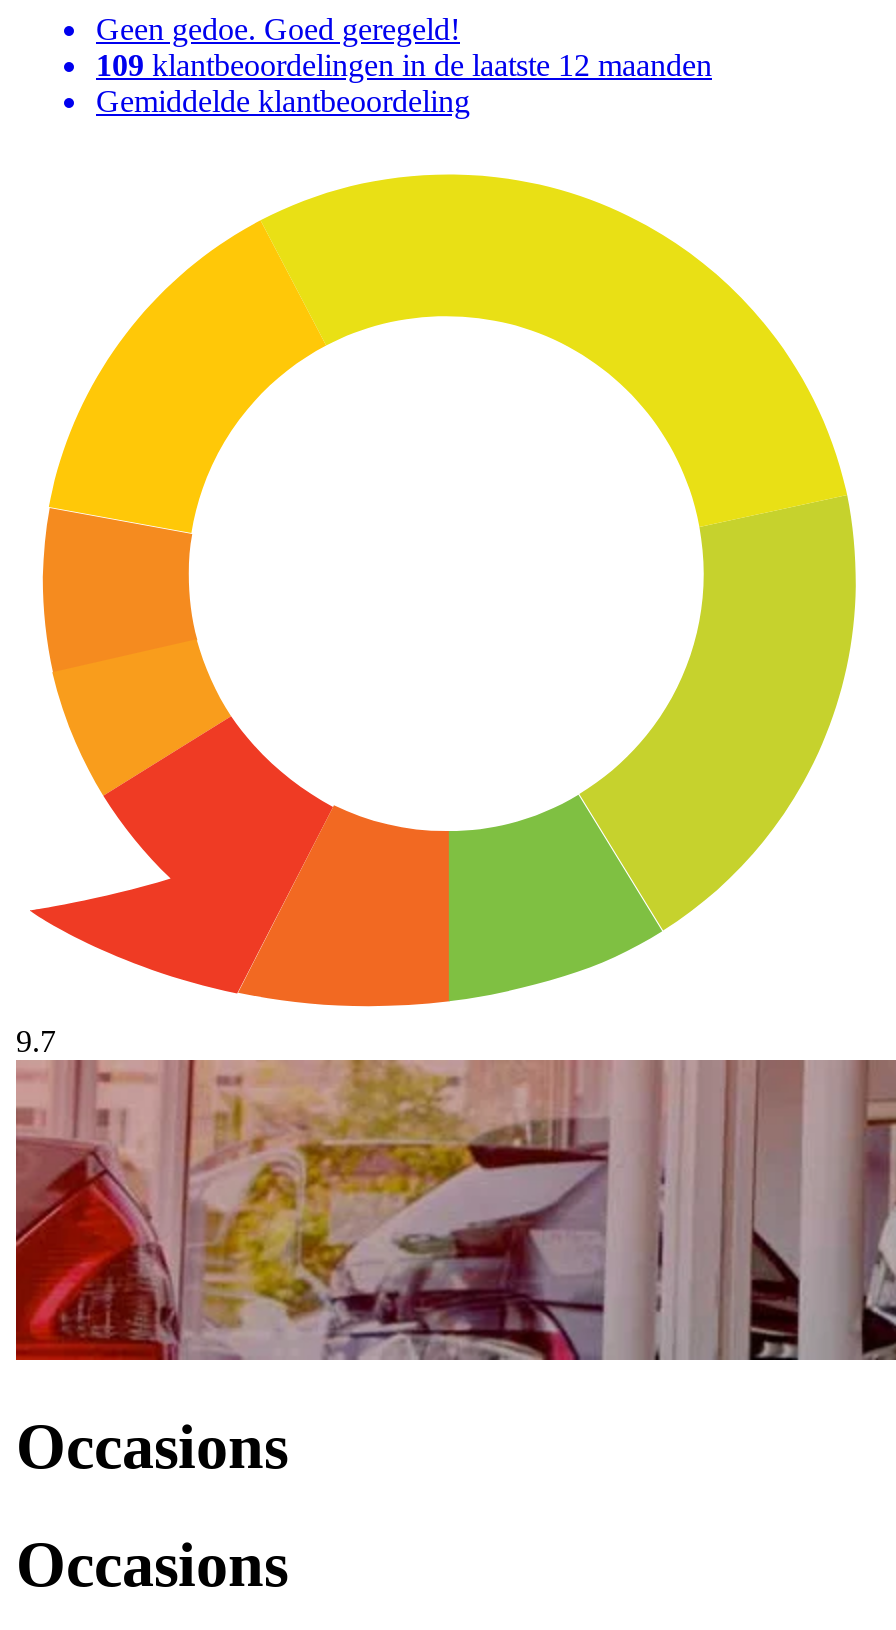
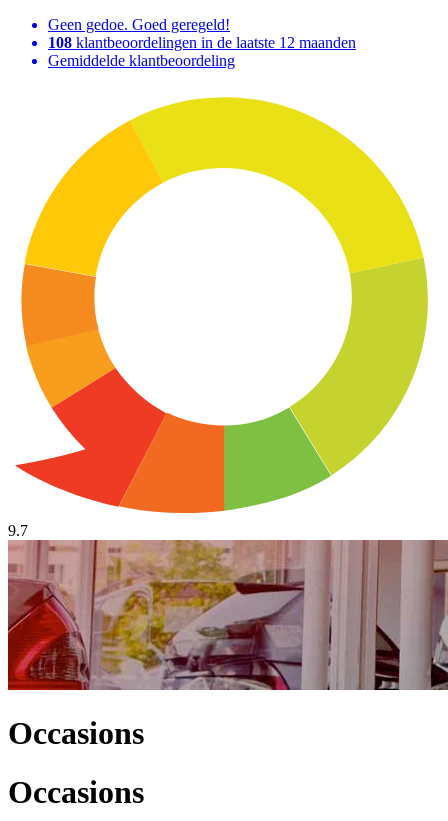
- 109 klantbeoordelingen in de laatste 12 maanden
+ 108 klantbeoordelingen in de laatste 12 maanden
